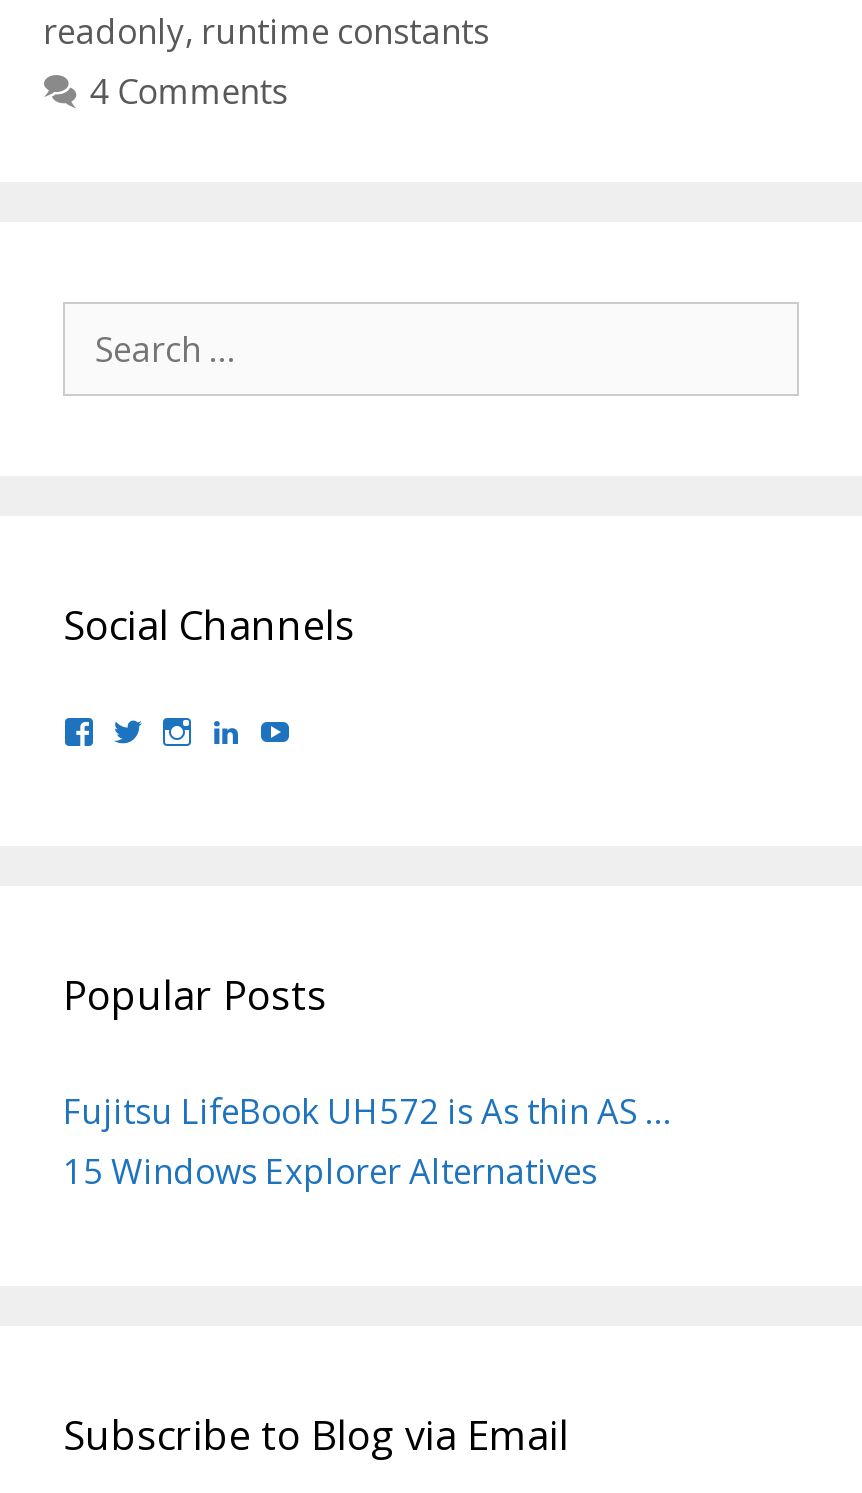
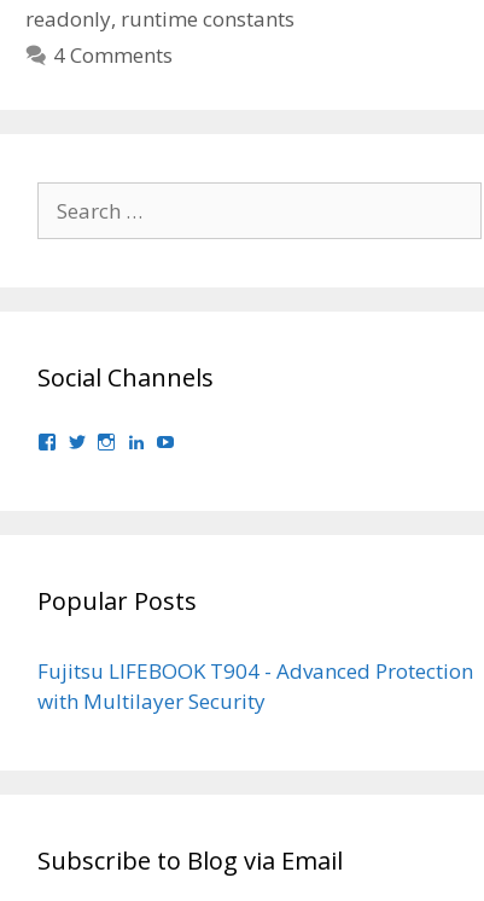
- Fujitsu LifeBook UH572 is As thin AS …
- 15 Windows Explorer Alternatives
+ Fujitsu LIFEBOOK T904 - Advanced Protection
+ with Multilayer Security
